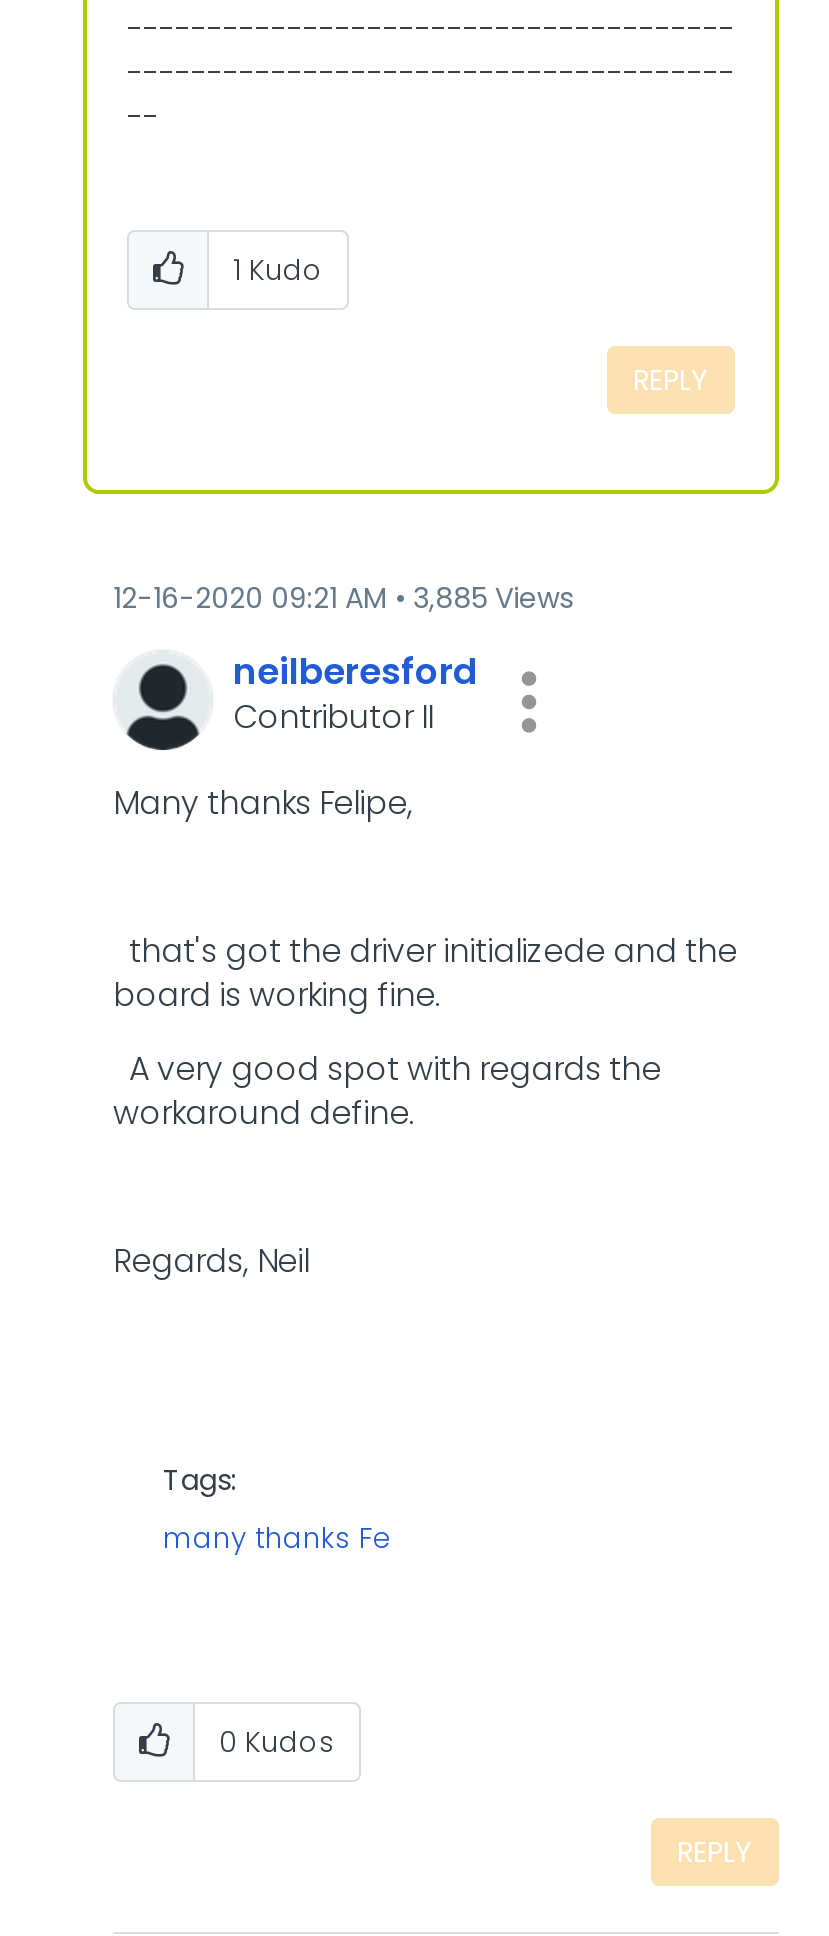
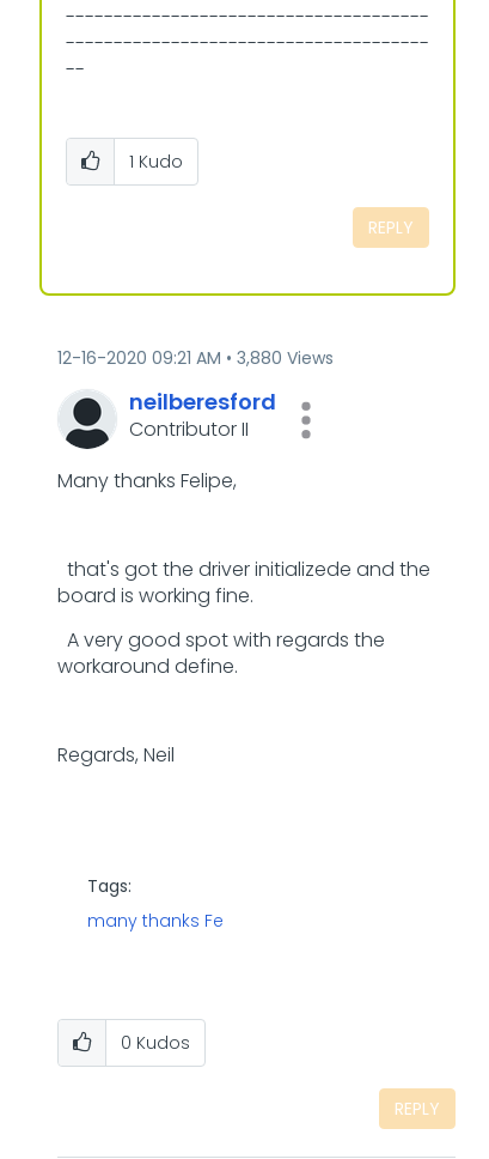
- 12-16-2020 09:21 AM 3,885 Views
+ 12-16-2020 09:21 AM 3,880 Views
